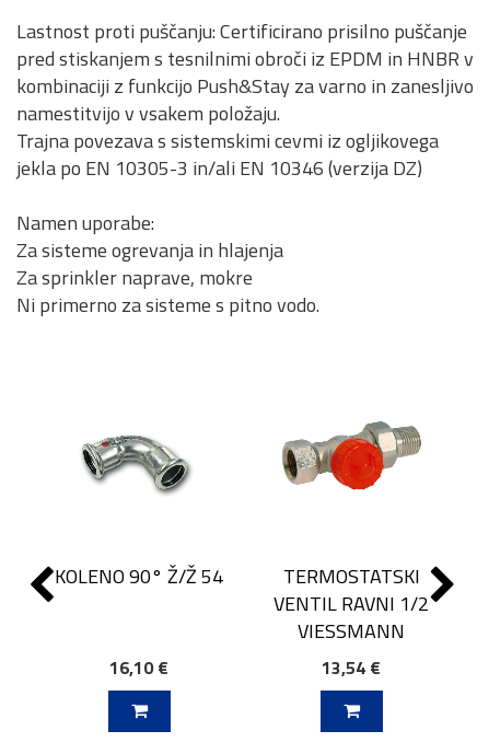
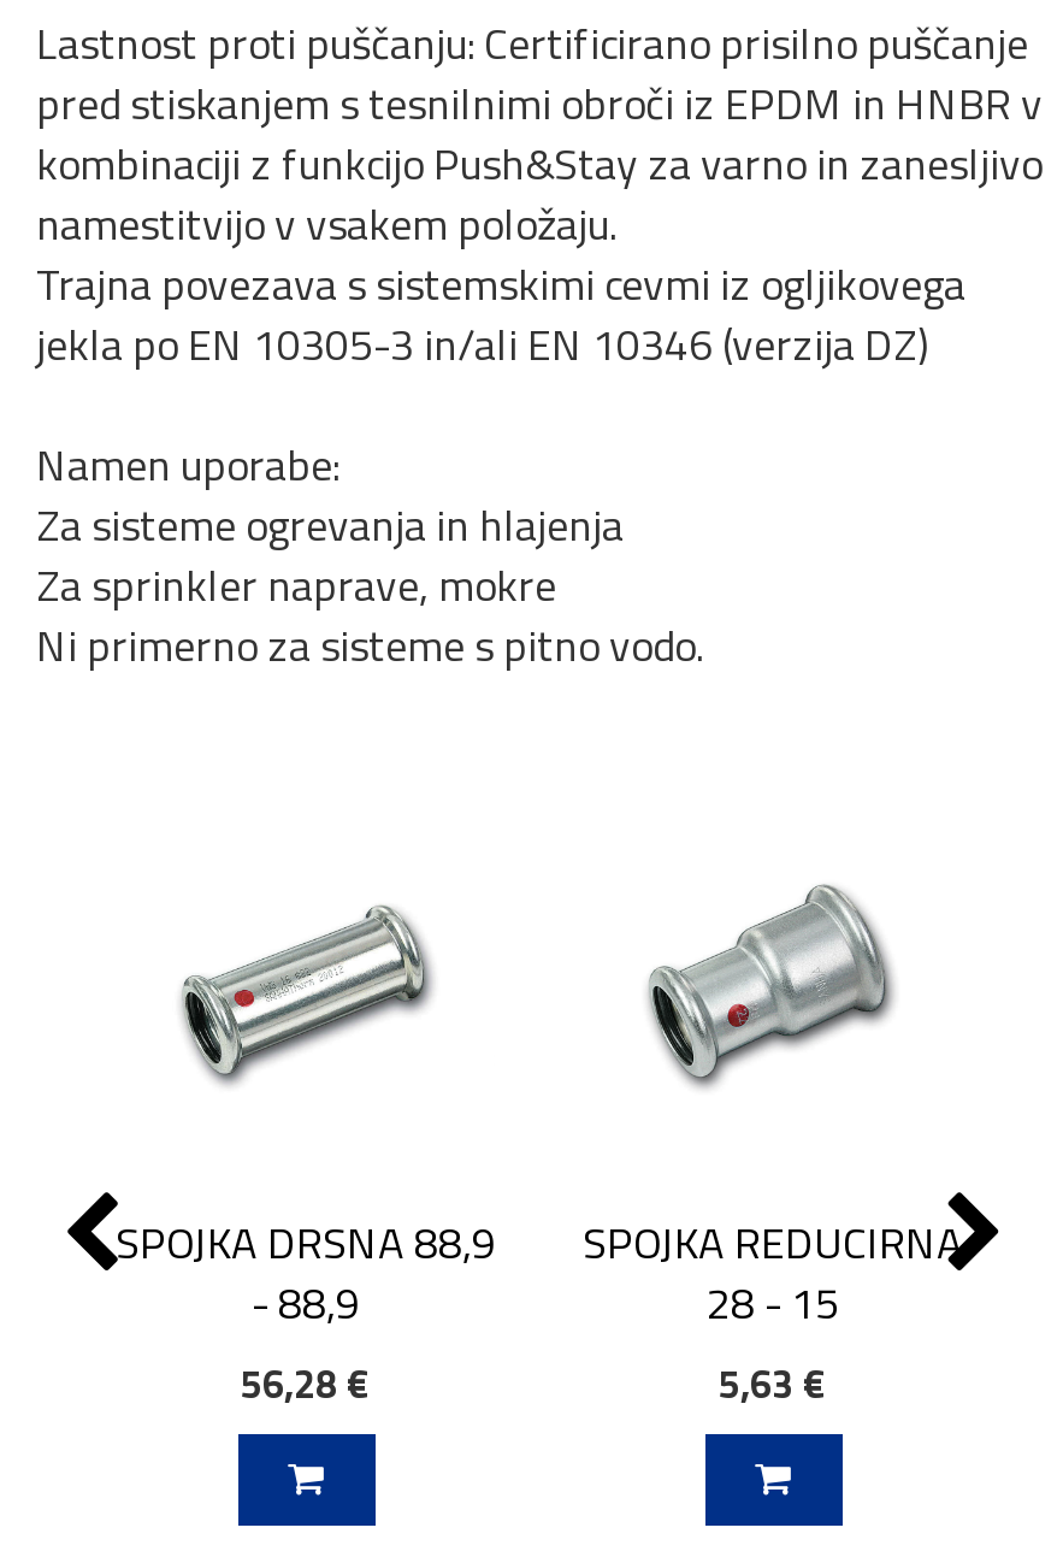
- [image]
+ [image]

- [image]
+ [image]

- KOLENO 90° Ž/Ž 54
- 16,10 €
+ SPOJKA DRSNA 88,9
+ - 88,9
+ 56,28 €

- TERMOSTATSKI
- VENTIL RAVNI 1/2
- VIESSMANN
- 13,54 €
+ SPOJKA REDUCIRNA
+ 28 - 15
+ 5,63 €
